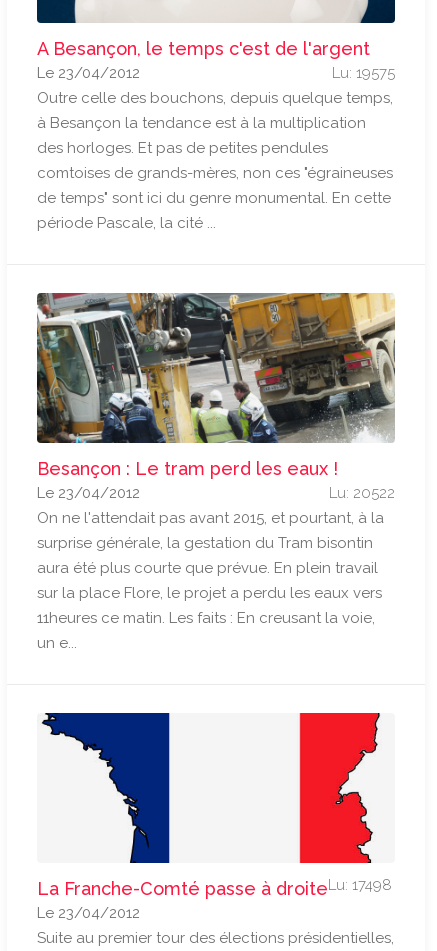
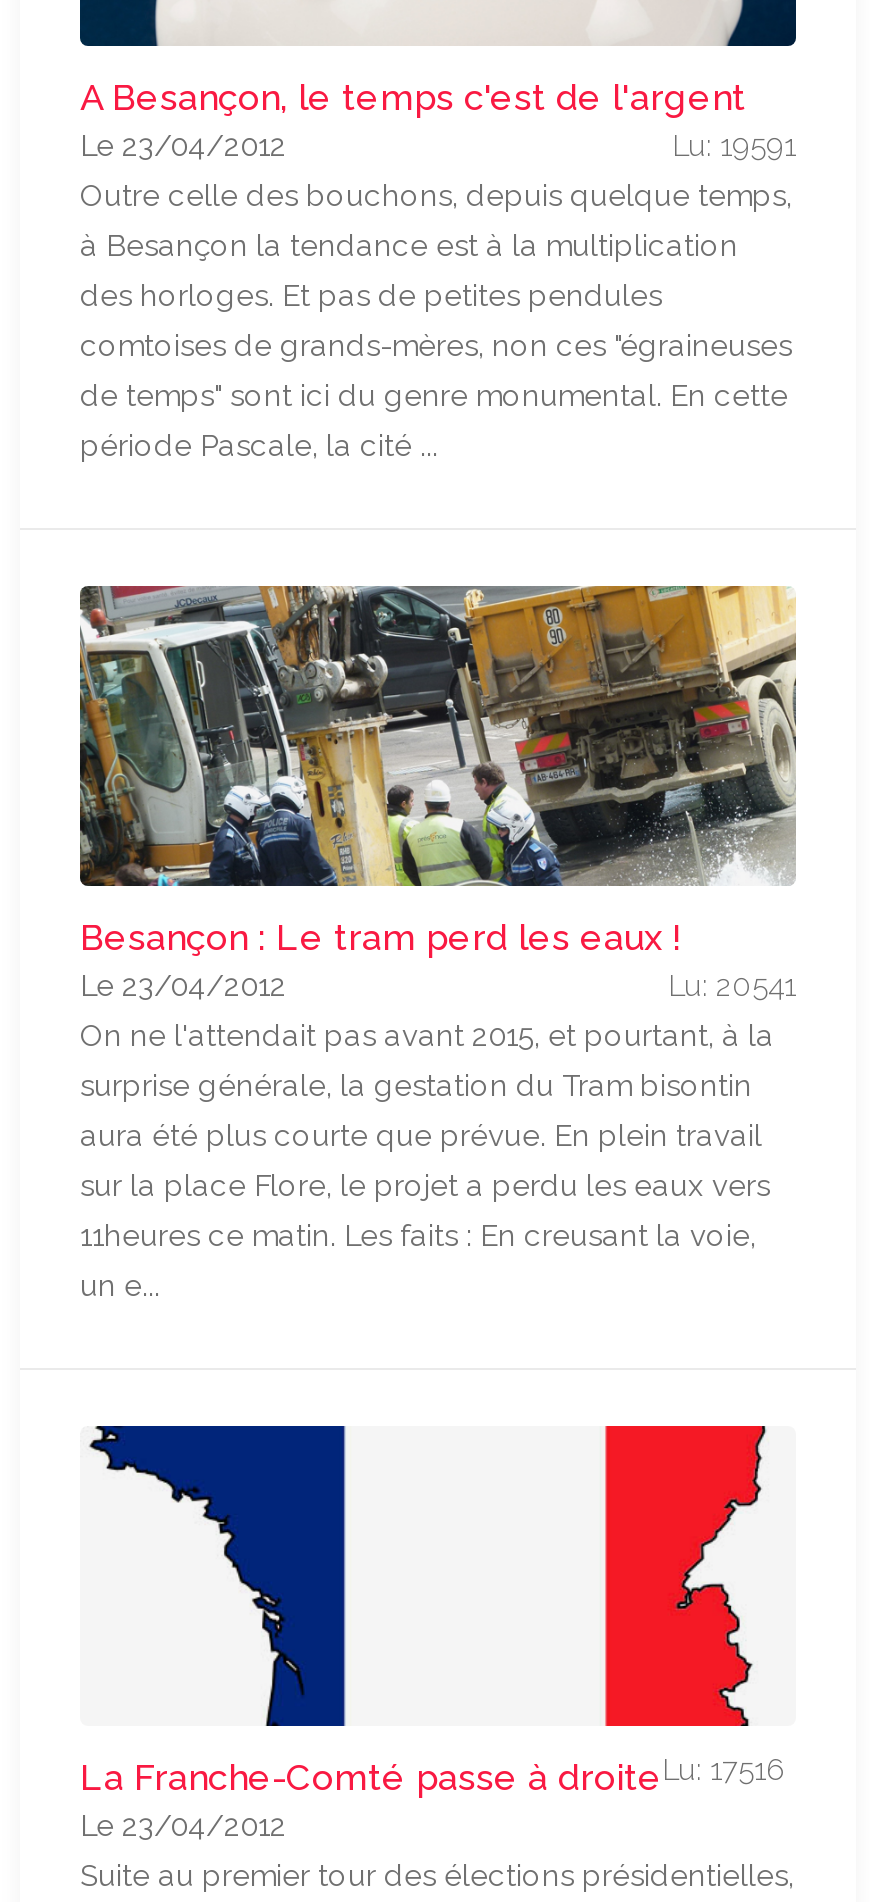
- Lu: 19575
+ Lu: 19591

- Lu: 20522
+ Lu: 20541

- La Franche-Comté passe à droiteLu: 17498
+ La Franche-Comté passe à droiteLu: 17516
